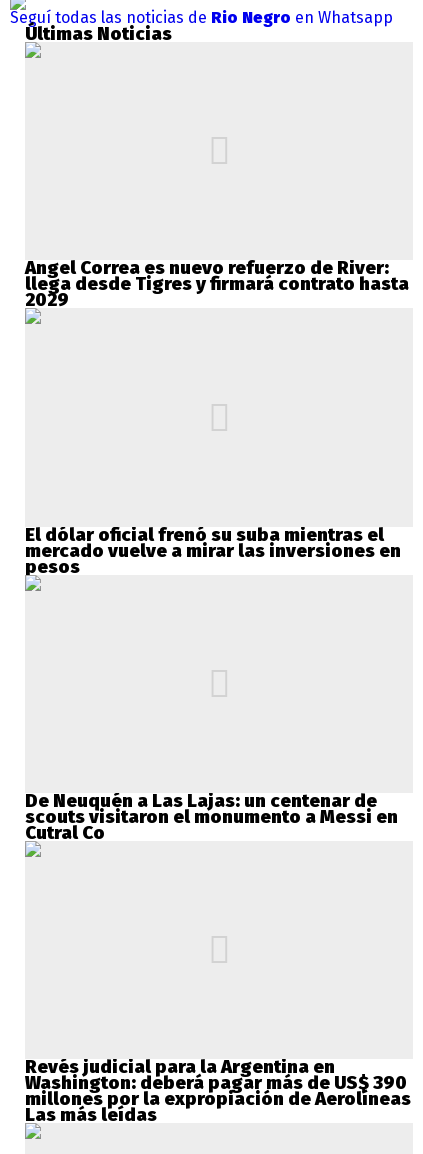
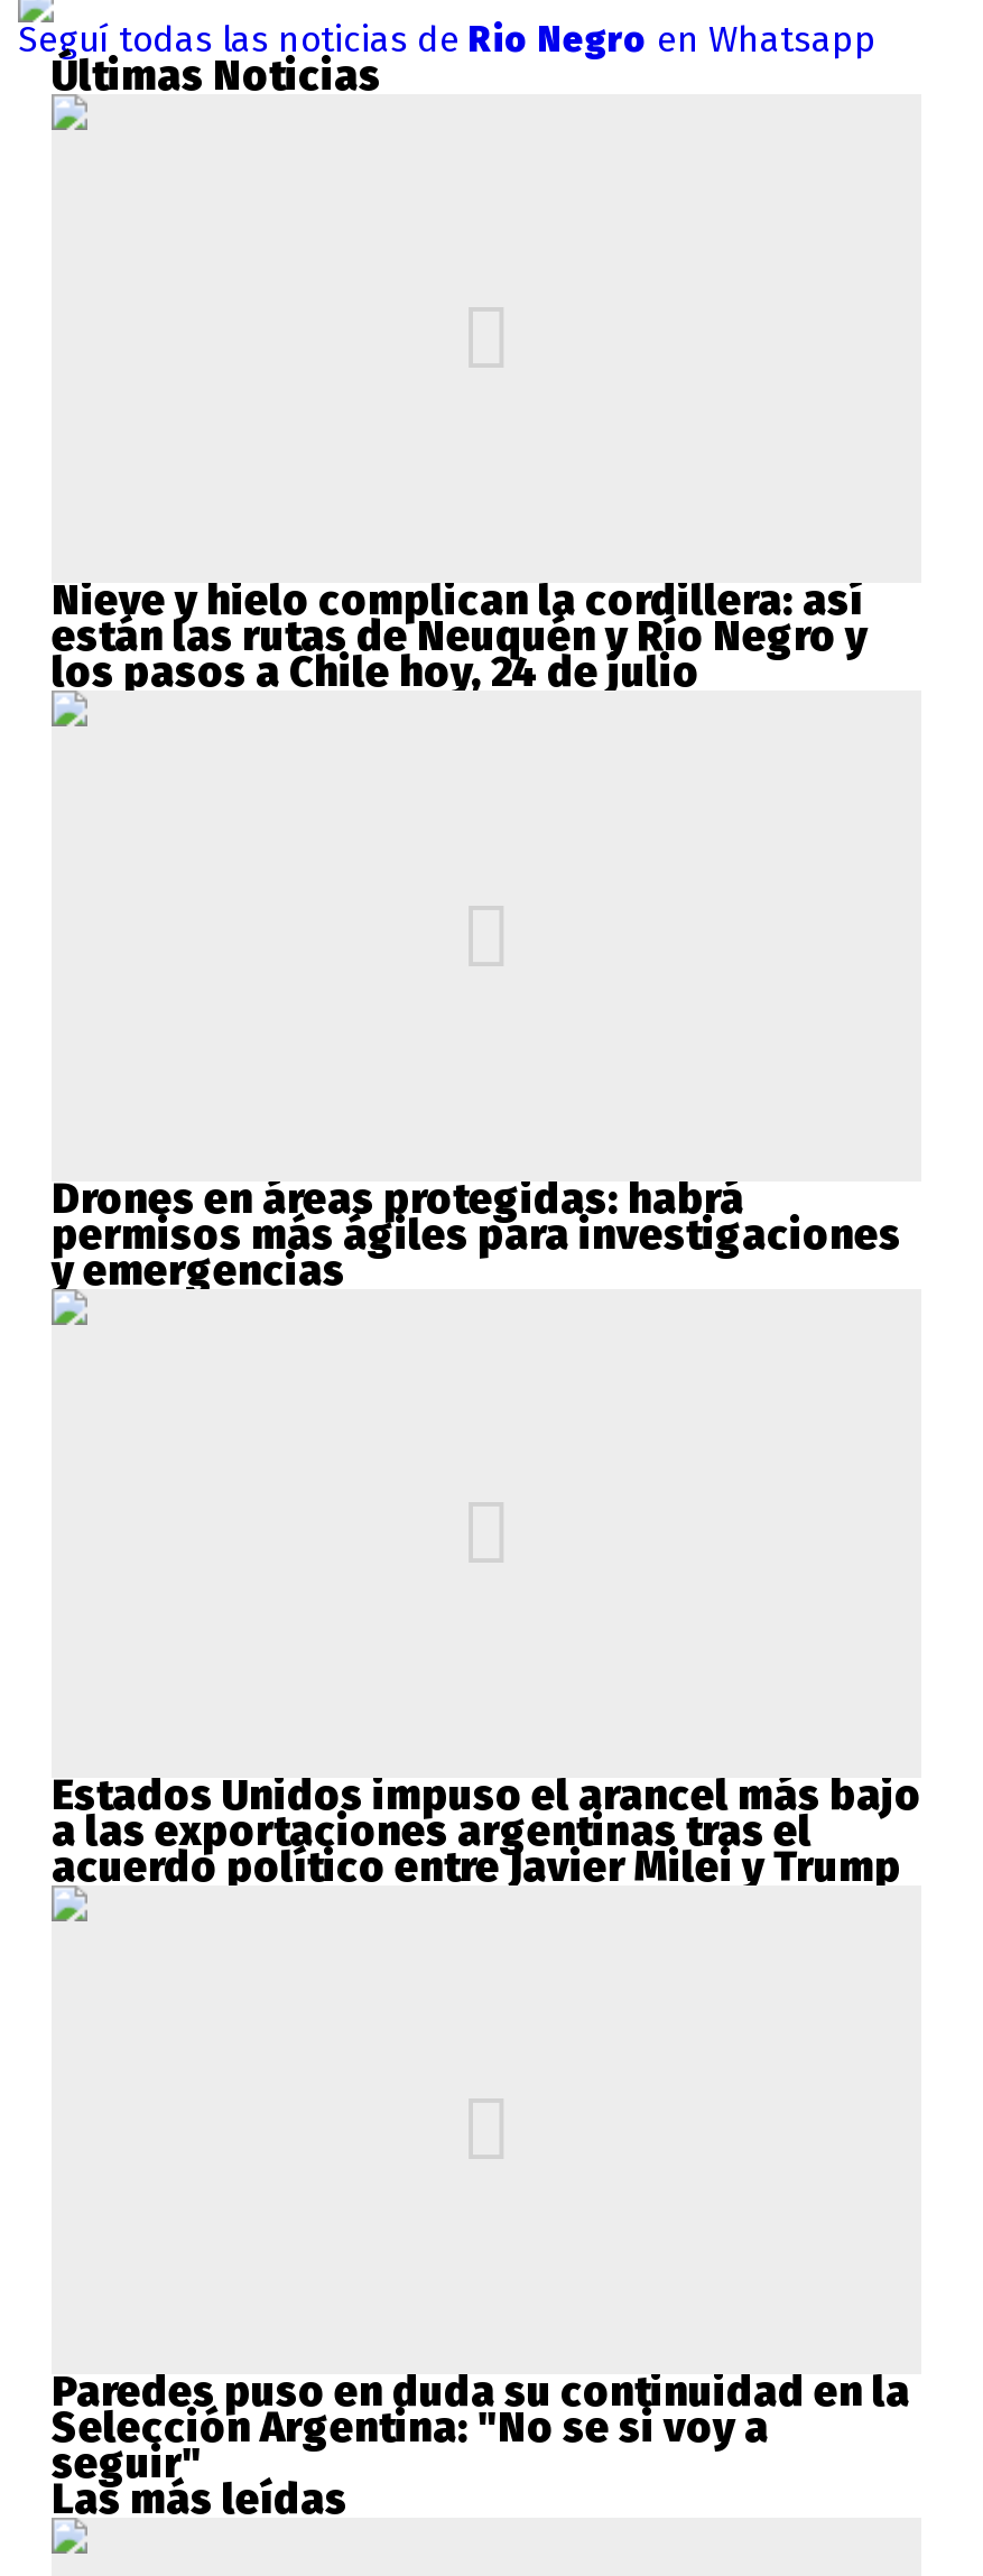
- Ángel Correa es nuevo refuerzo de River:
- llega desde Tigres y firmará contrato hasta
- 2029
+ Nieve y hielo complican la cordillera: así
+ están las rutas de Neuquén y Río Negro y
+ los pasos a Chile hoy, 24 de julio

- El dólar oficial frenó su suba mientras el
- mercado vuelve a mirar las inversiones en
- pesos
+ Drones en áreas protegidas: habrá
+ permisos más ágiles para investigaciones
+ y emergencias

- De Neuquén a Las Lajas: un centenar de
- scouts visitaron el monumento a Messi en
- Cutral Co
+ Estados Unidos impuso el arancel más bajo
+ a las exportaciones argentinas tras el
+ acuerdo político entre Javier Milei y Trump

- Revés judicial para la Argentina en
- Washington: deberá pagar más de US$ 390
- millones por la expropiación de Aerolíneas
+ Paredes puso en duda su continuidad en la
+ Selección Argentina: "No se si voy a
+ seguir"
